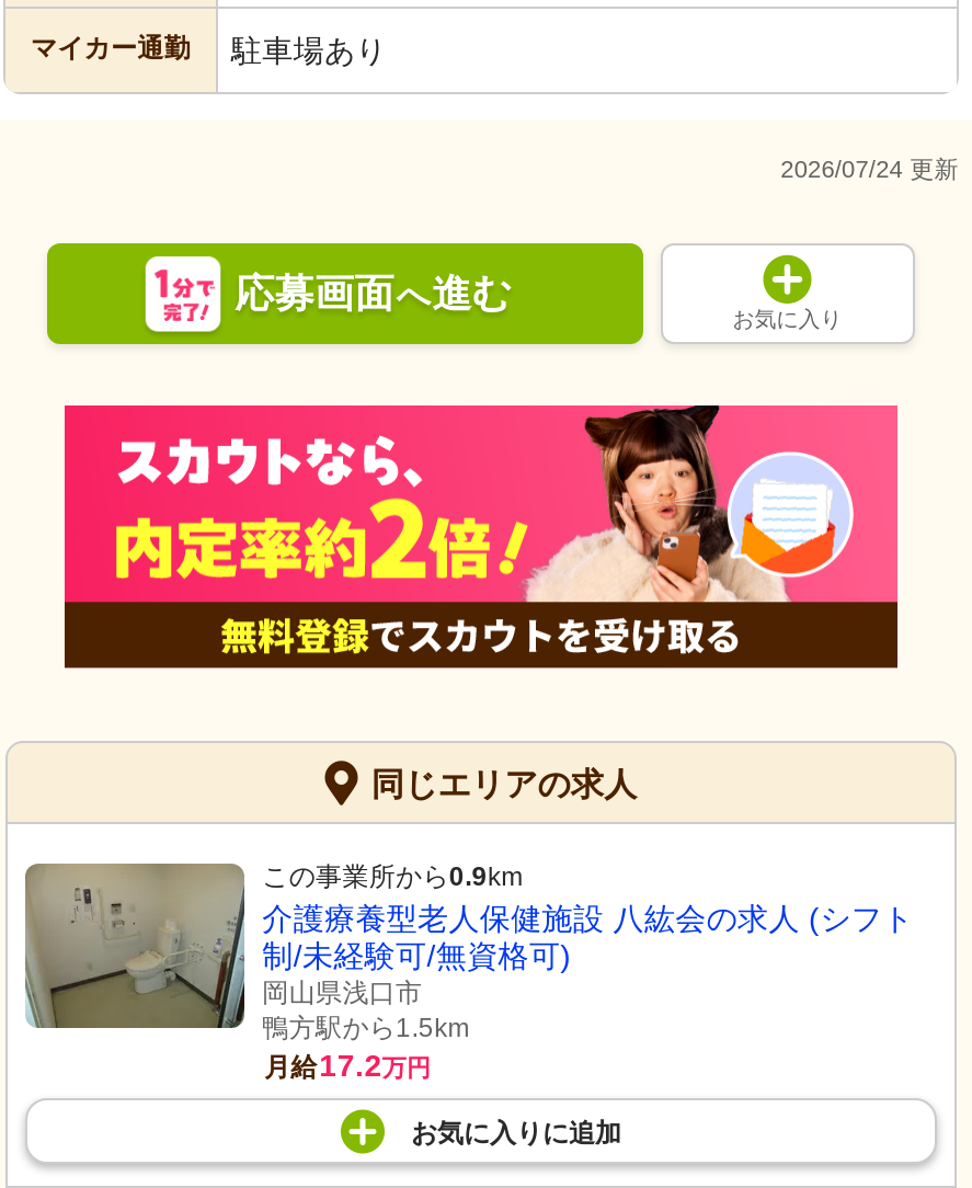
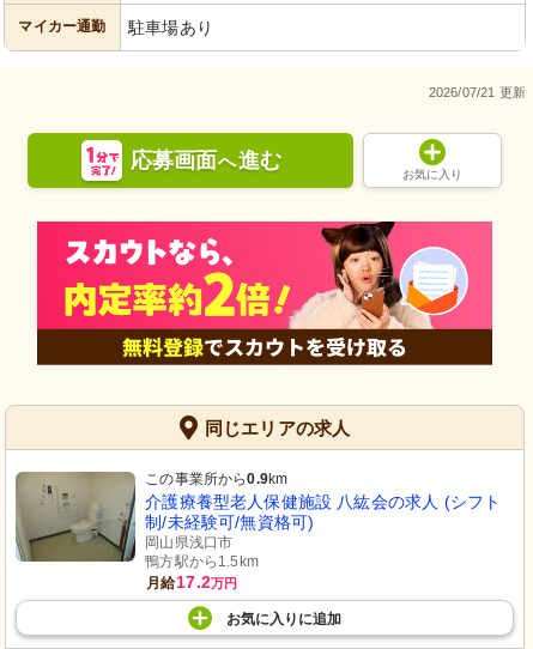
- 2026/07/24 更新
+ 2026/07/21 更新
